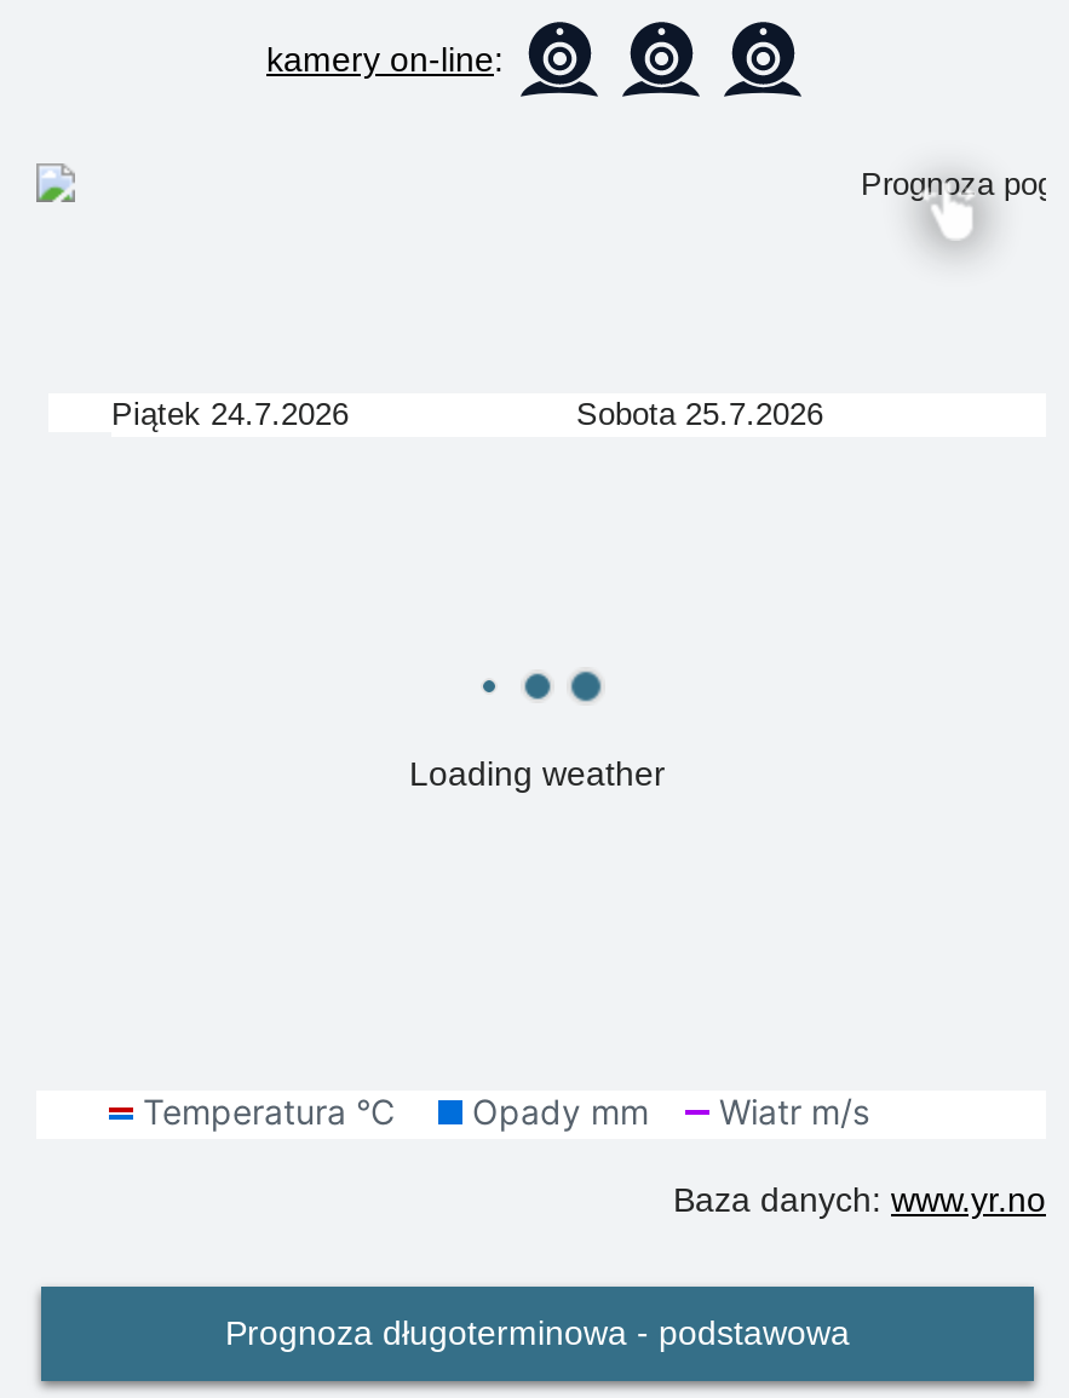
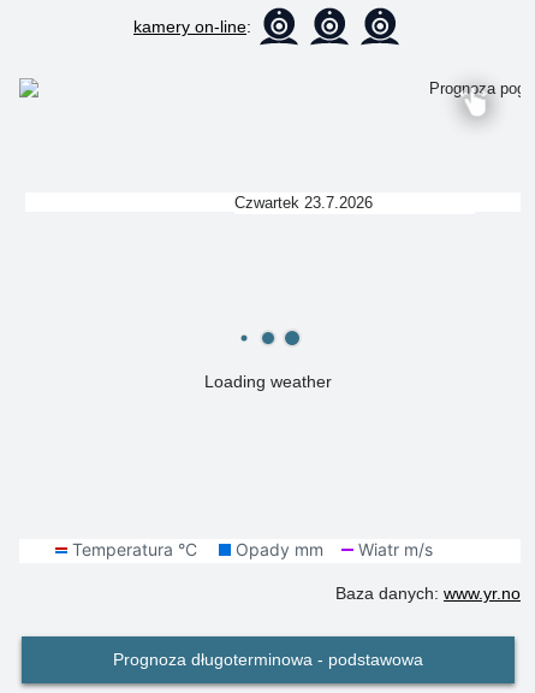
- Piątek 24.7.2026
- Sobota 25.7.2026
+ Czwartek 23.7.2026
